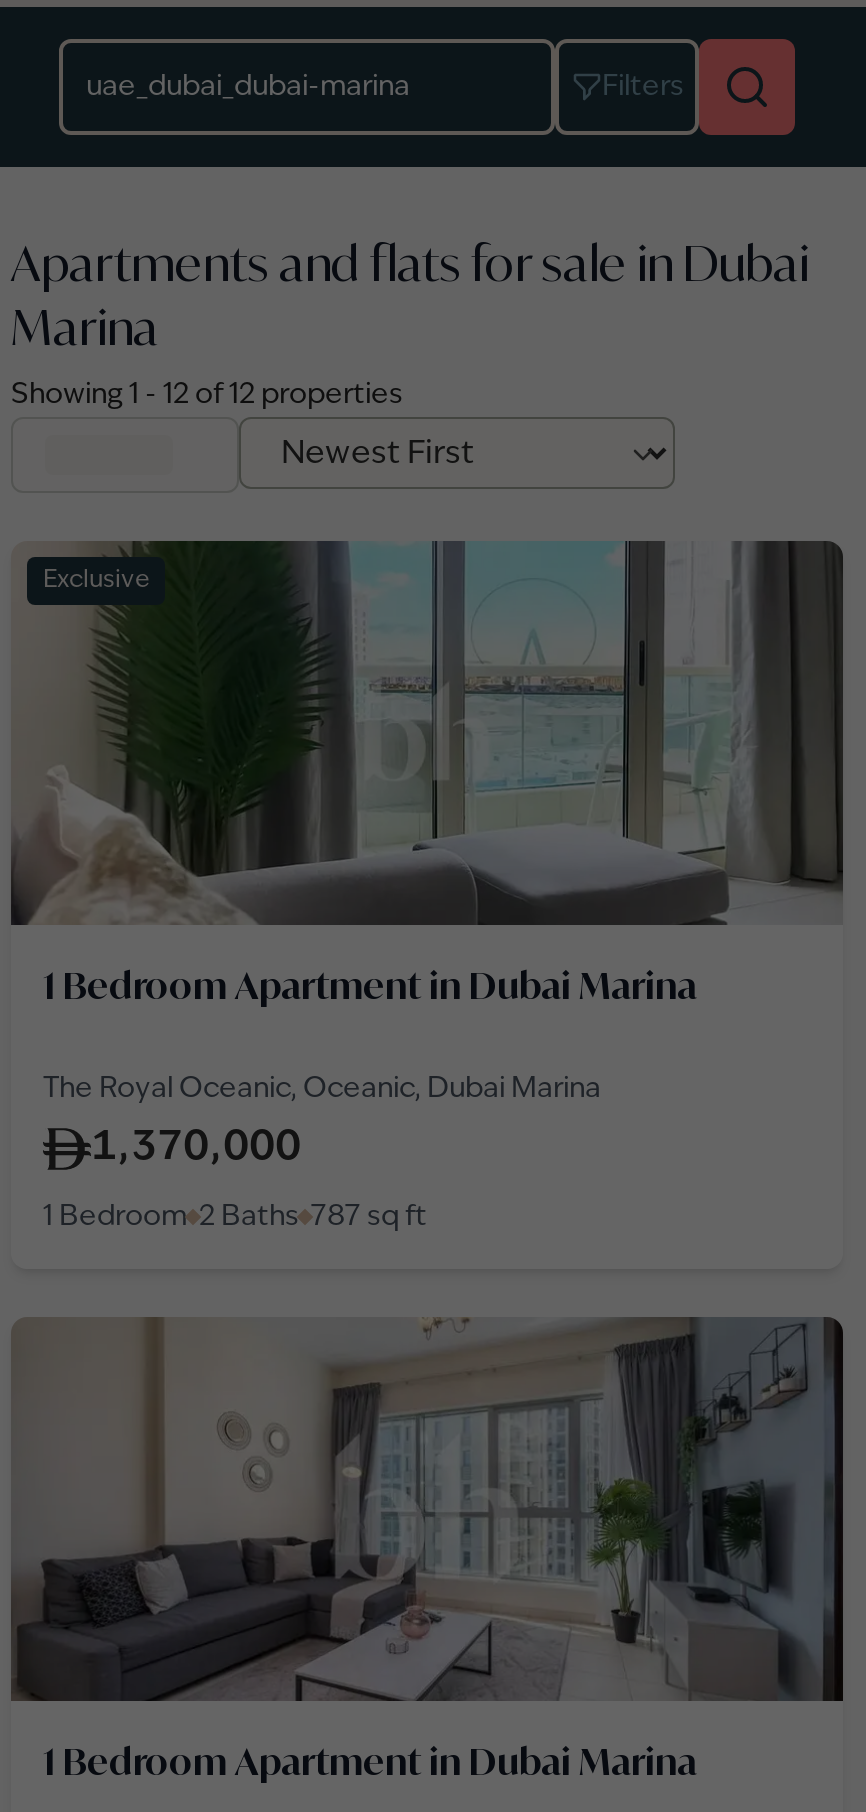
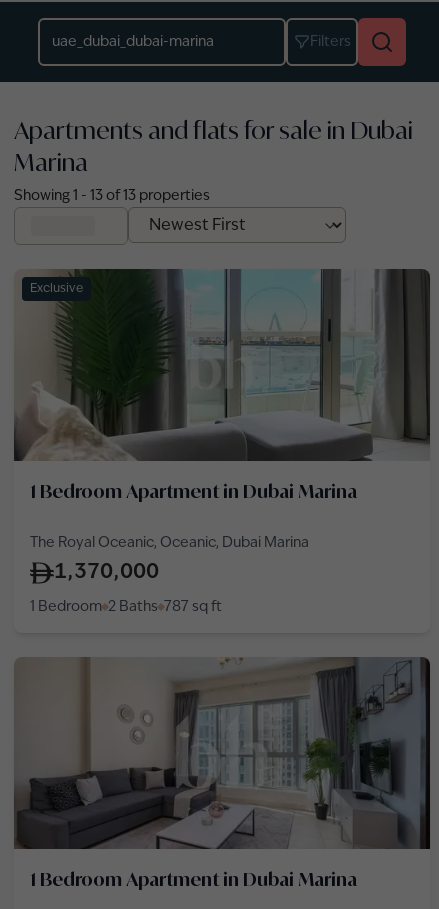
- Showing 1 - 12 of 12 properties
+ Showing 1 - 13 of 13 properties
